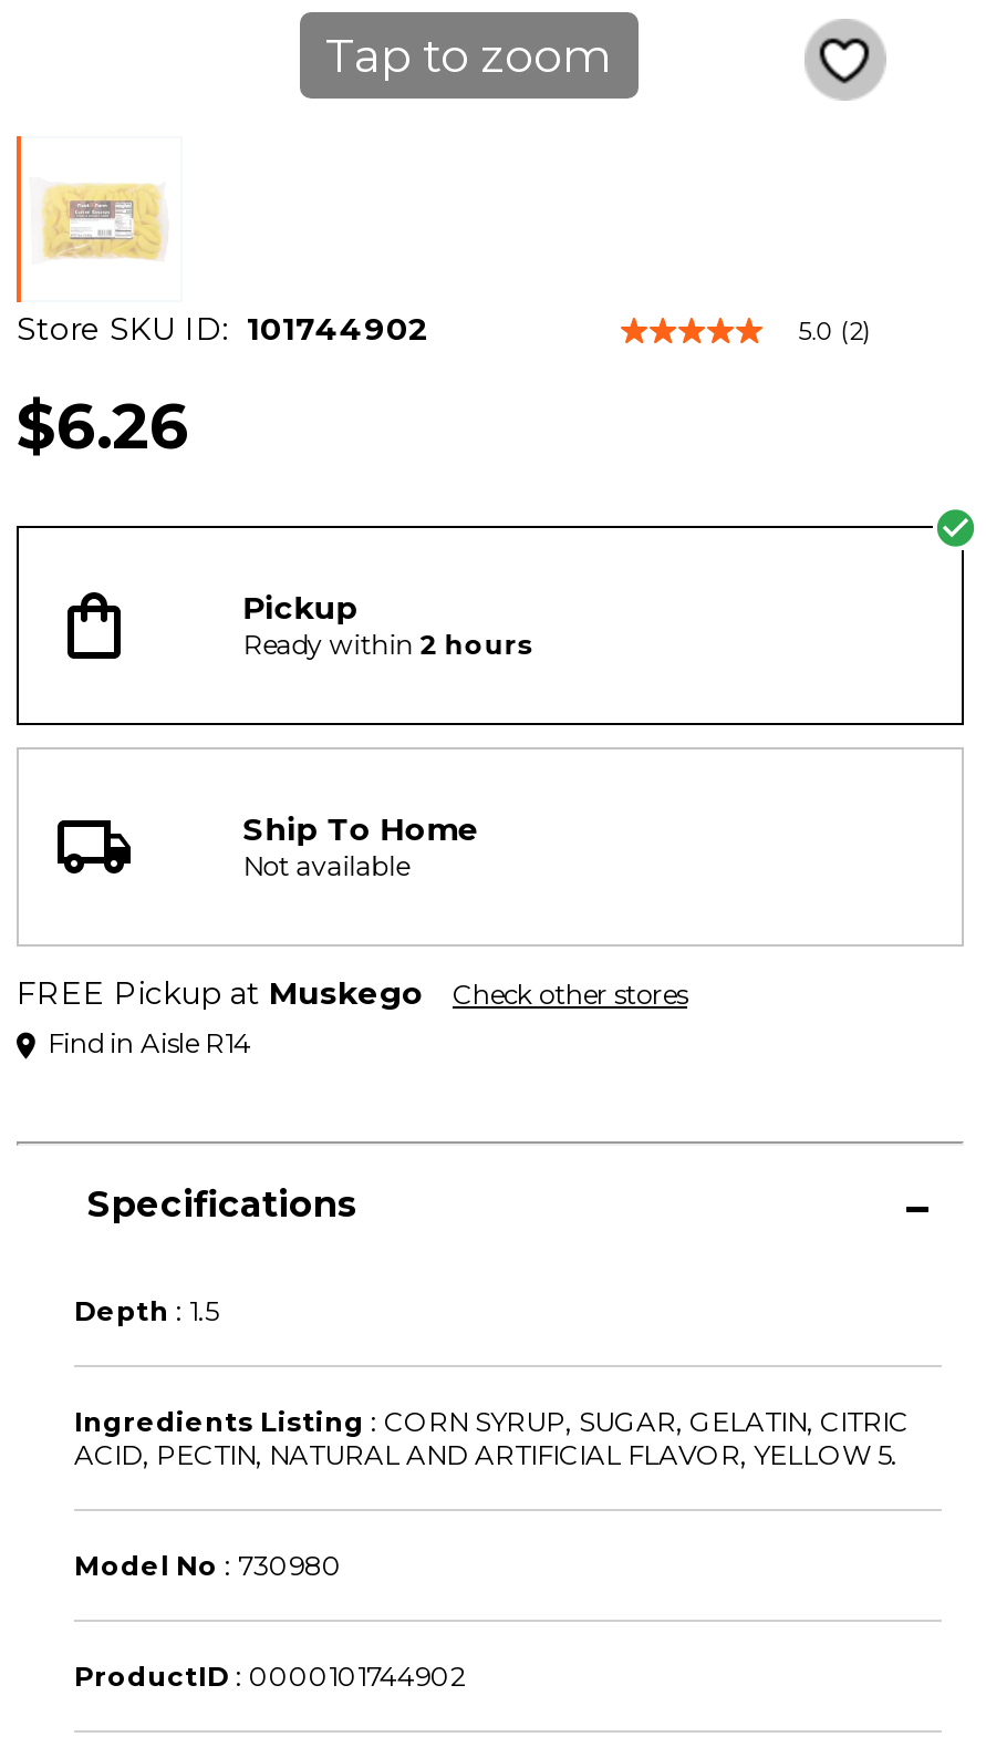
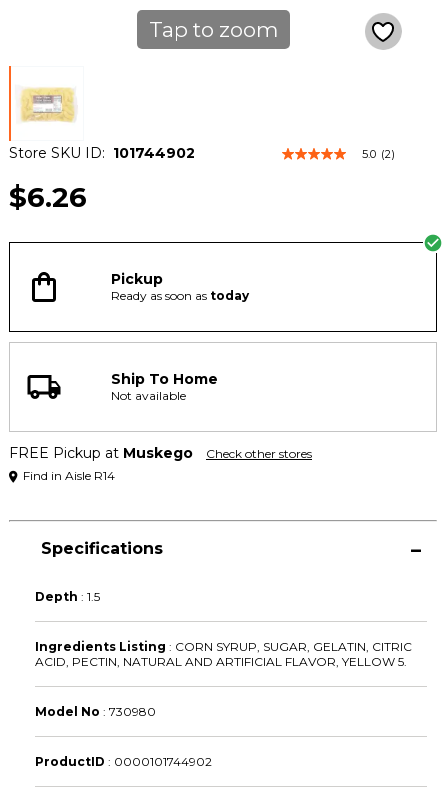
- Ready within 2 hours
+ Ready as soon as today
